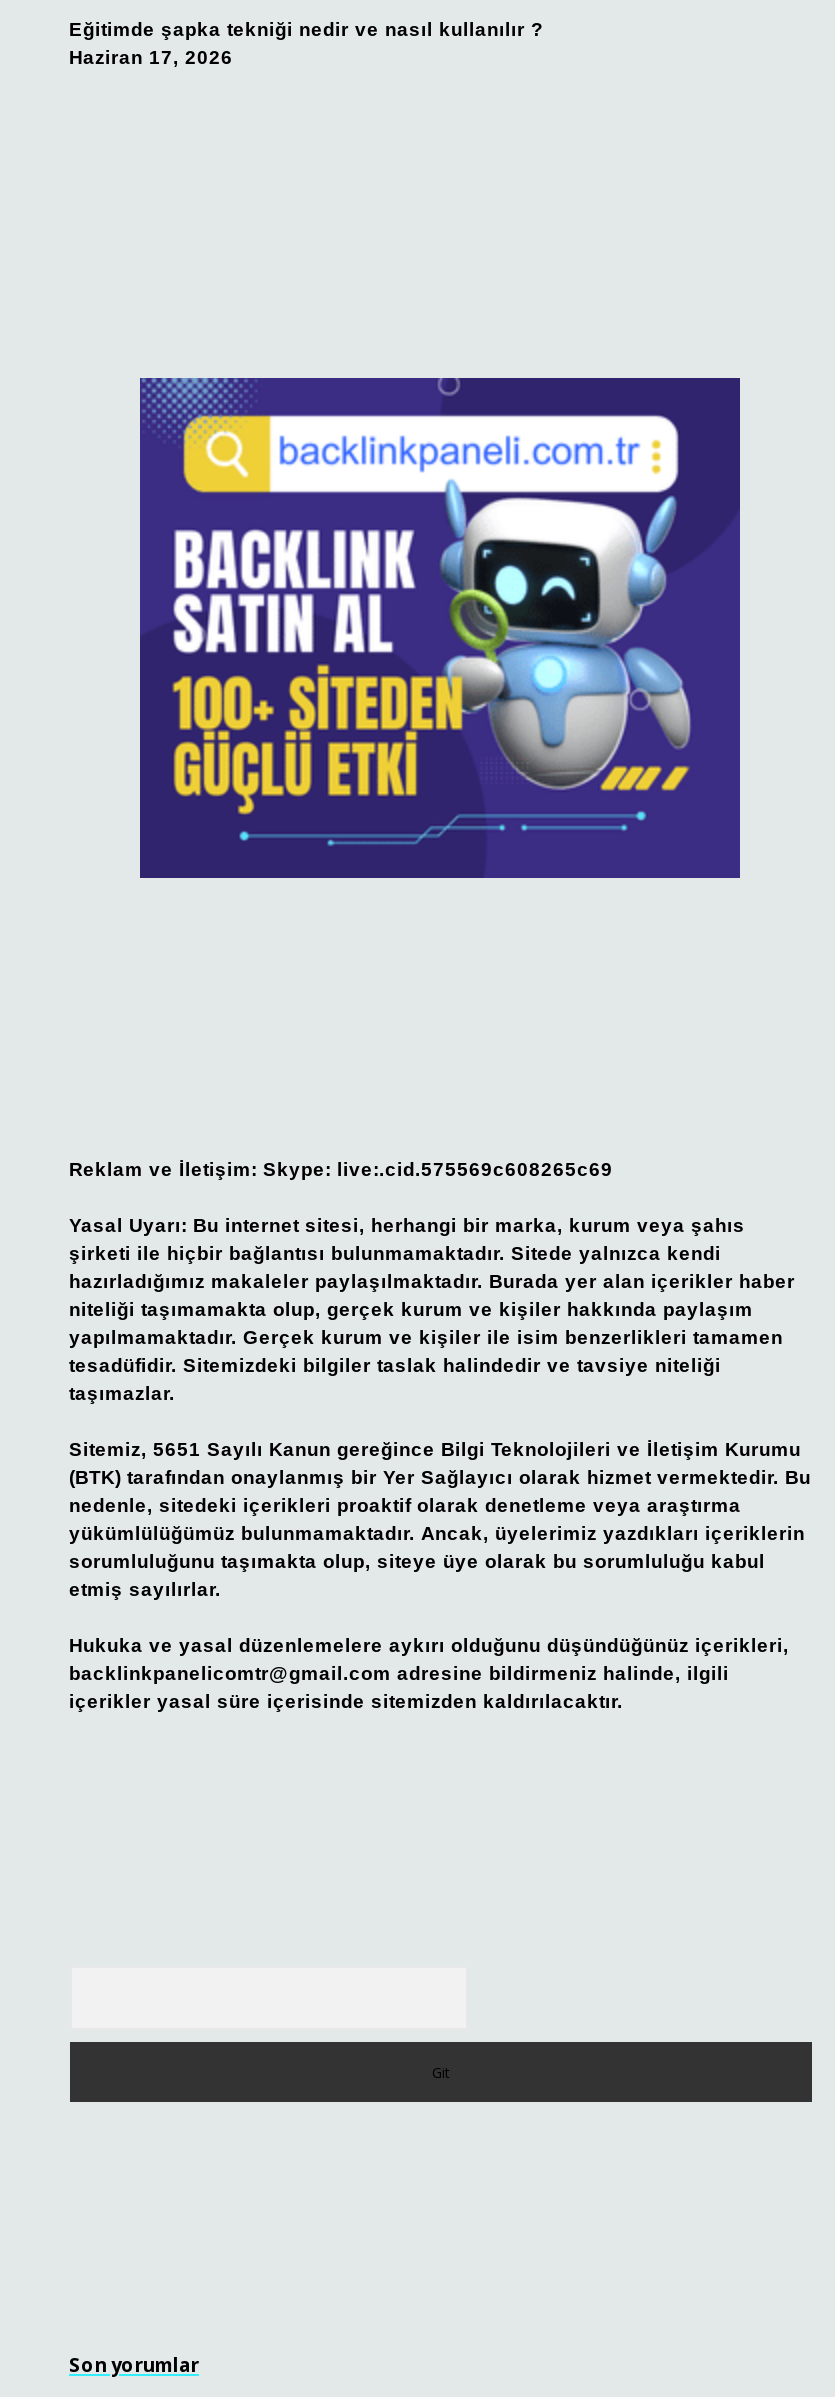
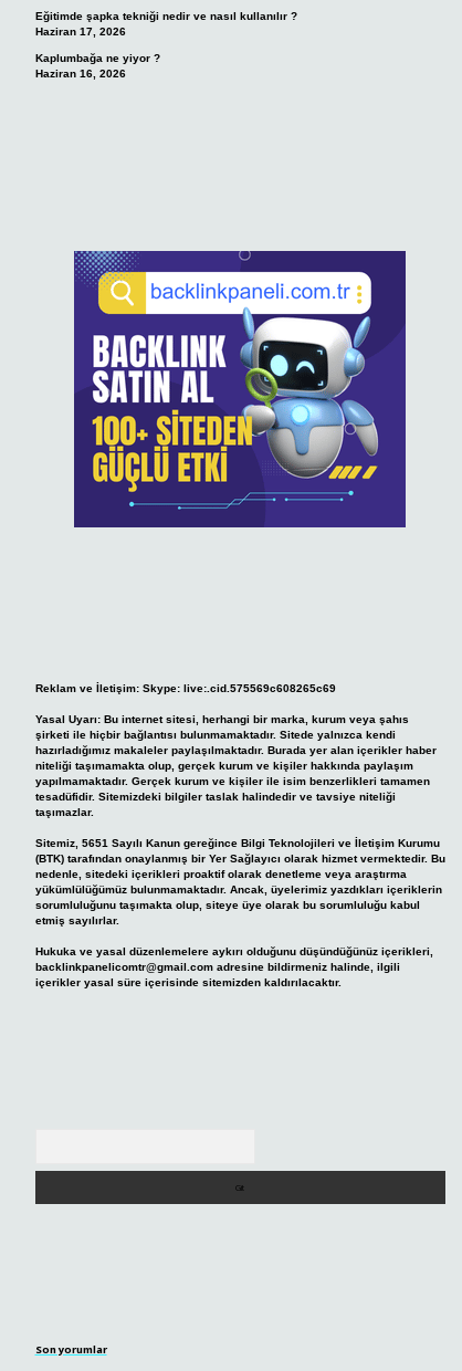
+ Kaplumbağa ne yiyor ?
+ Haziran 16, 2026
